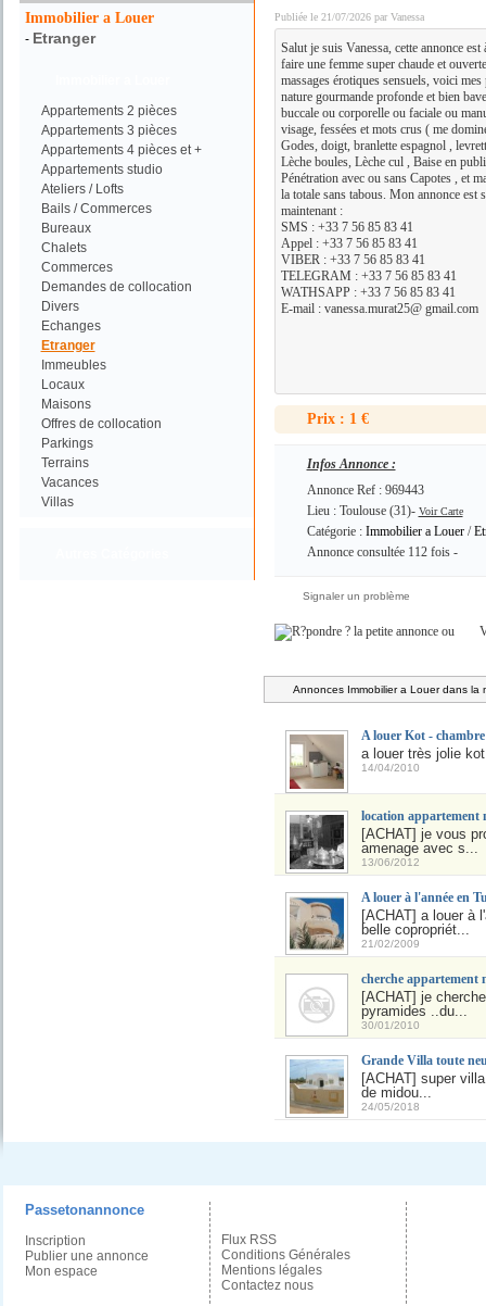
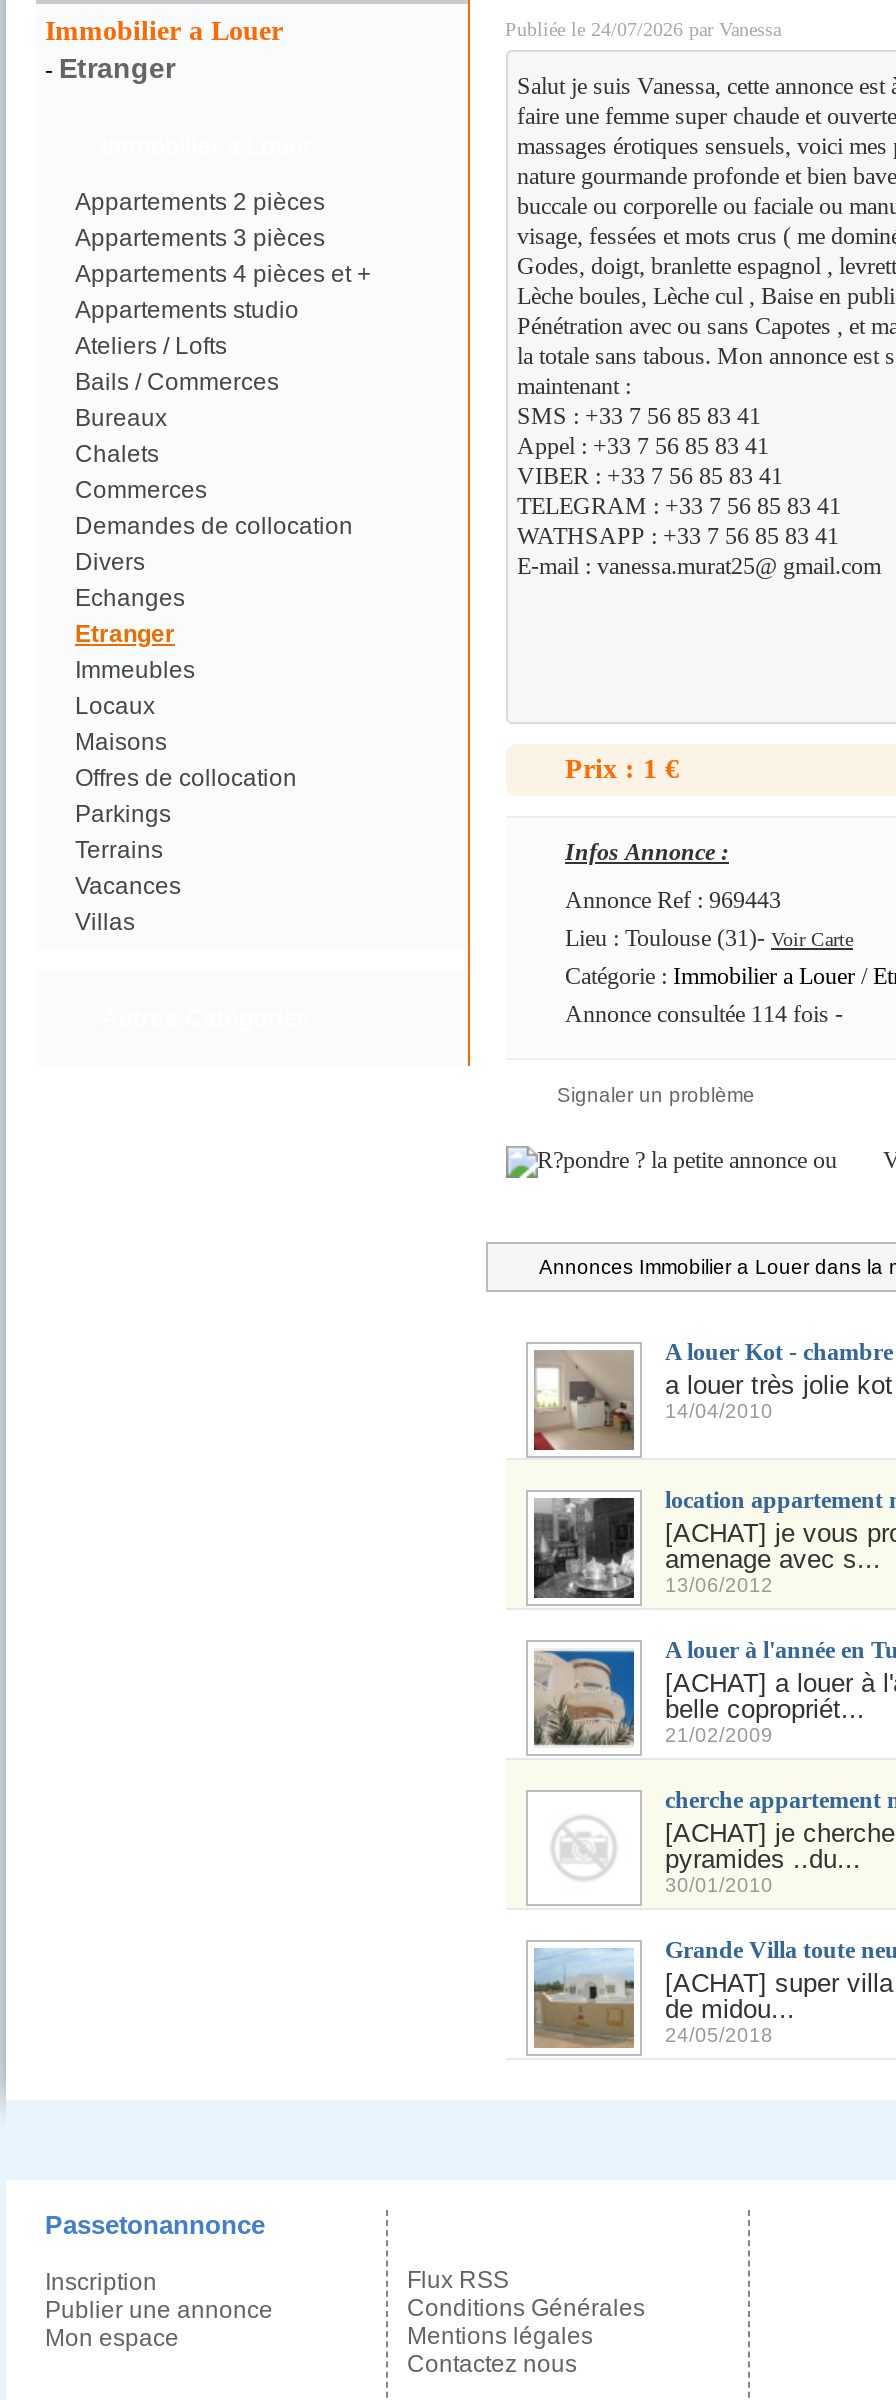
- Publiée le 21/07/2026 par Vanessa
+ Publiée le 24/07/2026 par Vanessa

- Annonce consultée 112 fois -
+ Annonce consultée 114 fois -
